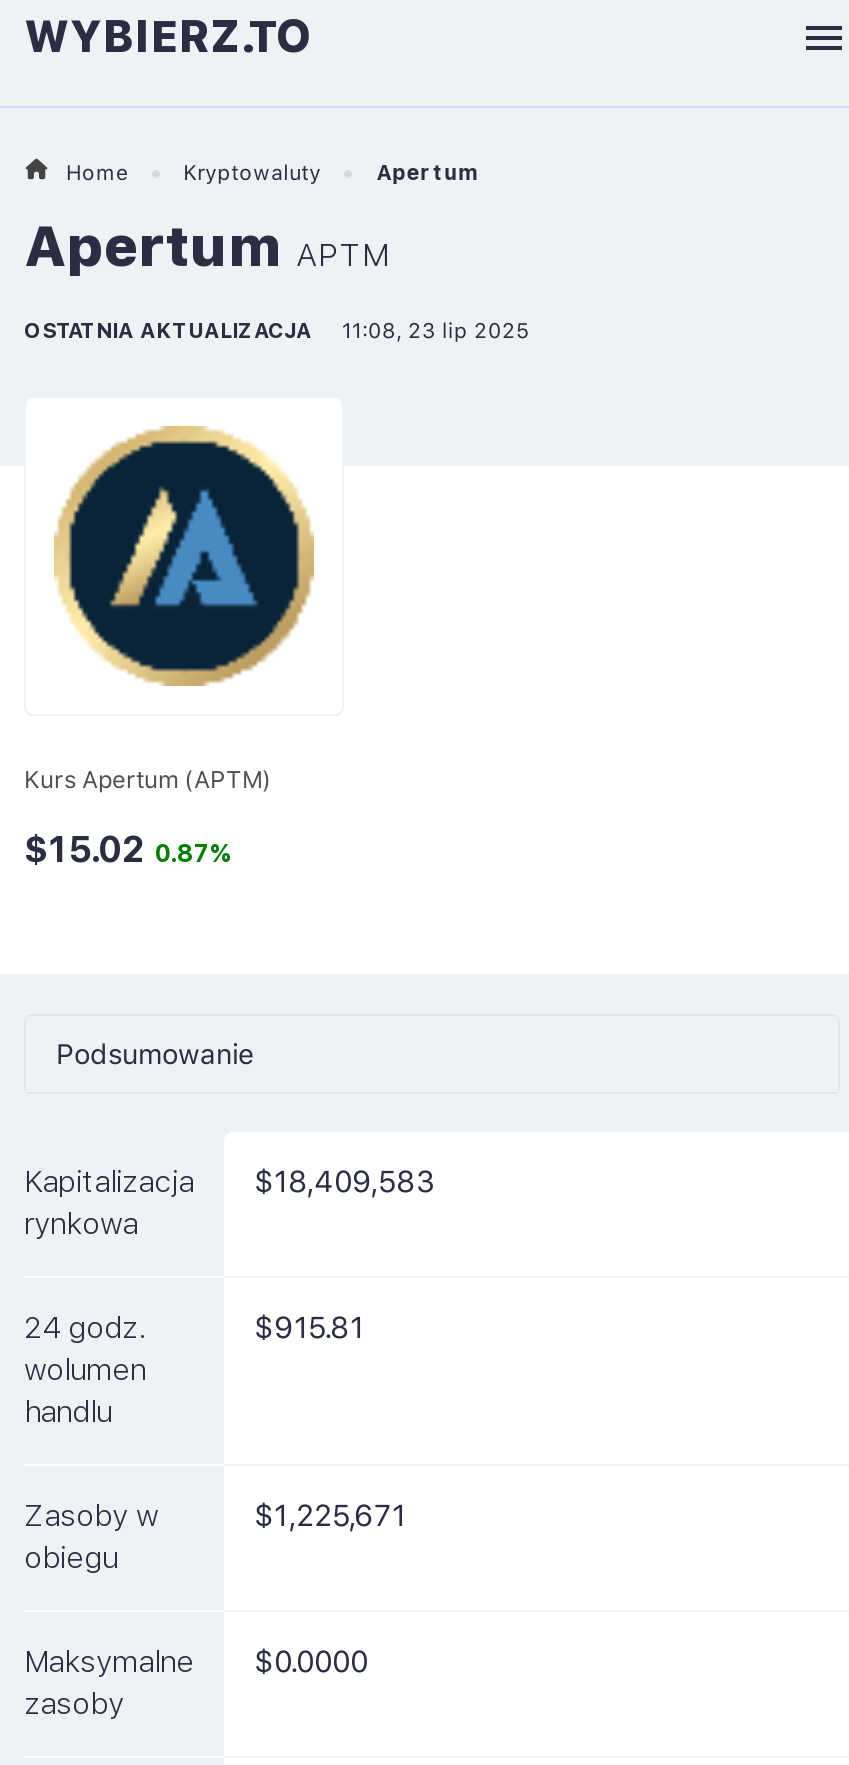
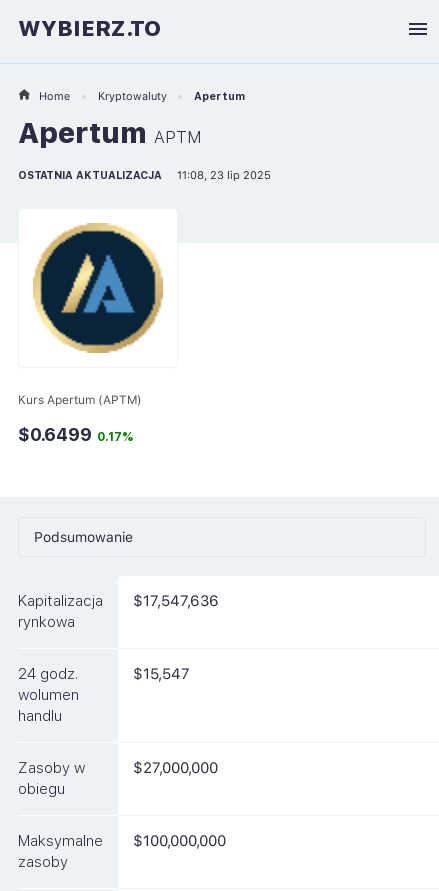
- $15.02 0.87%
+ $0.6499 0.17%

- Kapitalizacja $18,409,583
+ Kapitalizacja $17,547,636

- $915.81
+ $15,547

- $1,225,671
+ $27,000,000

- Maksymalne $0.0000
+ Maksymalne $100,000,000
